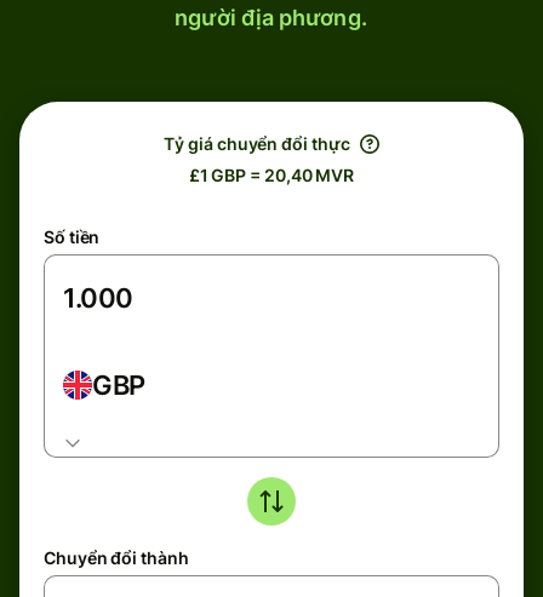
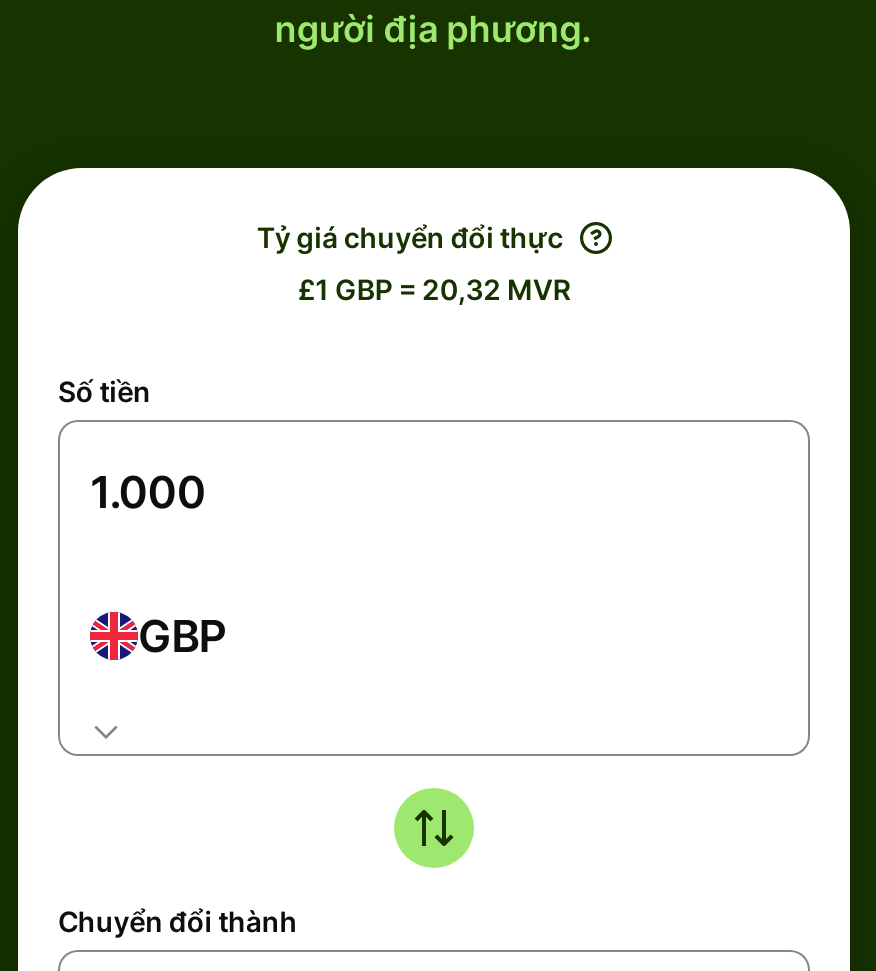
- £1 GBP = 20,40 MVR
+ £1 GBP = 20,32 MVR
